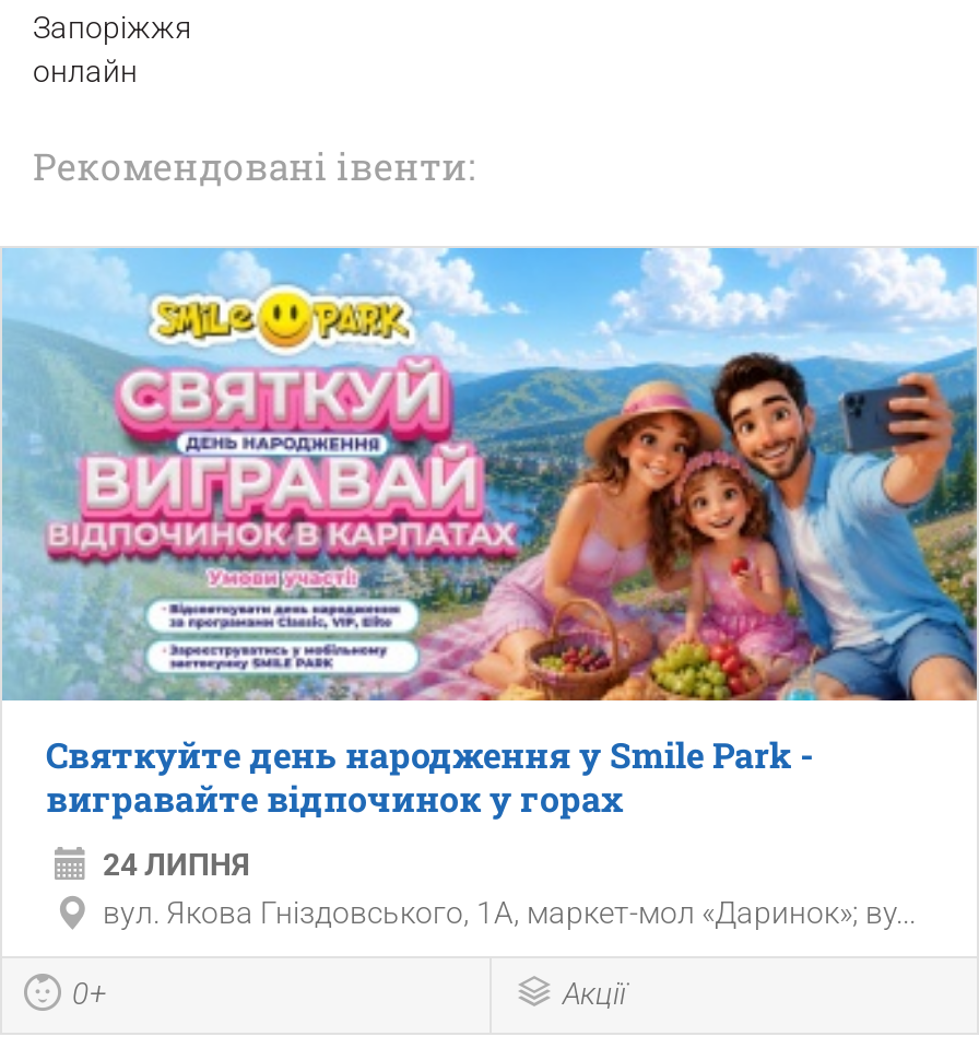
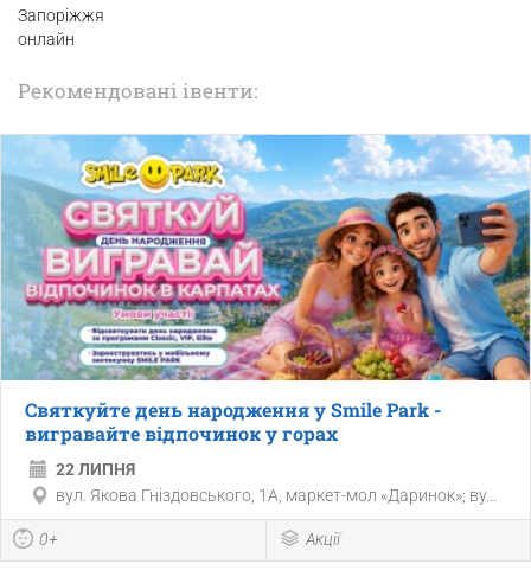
- 24 ЛИПНЯ
+ 22 ЛИПНЯ
